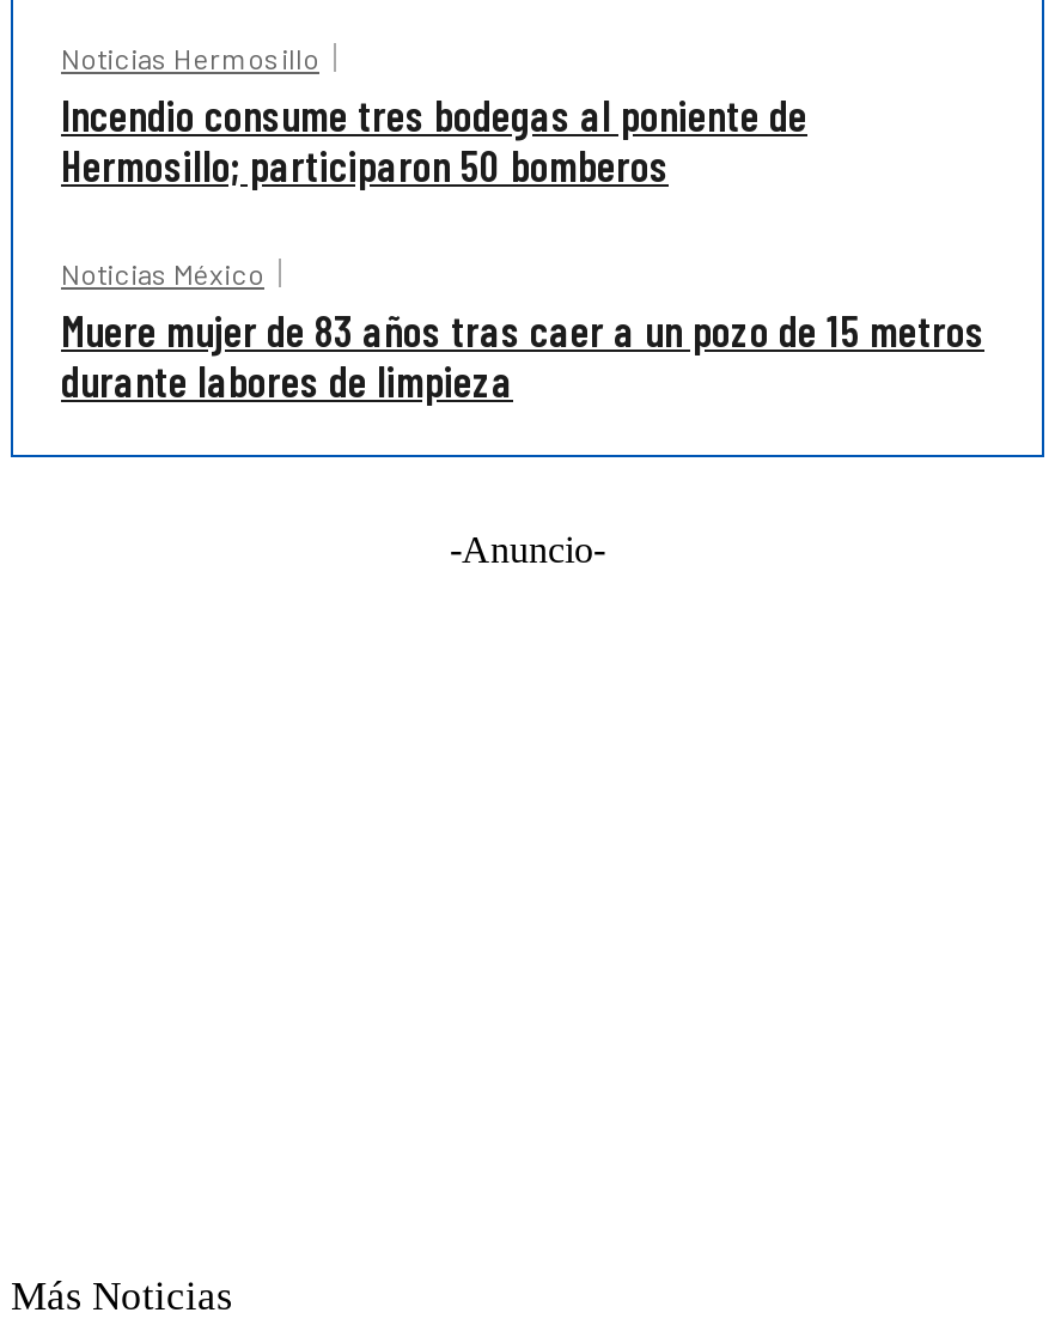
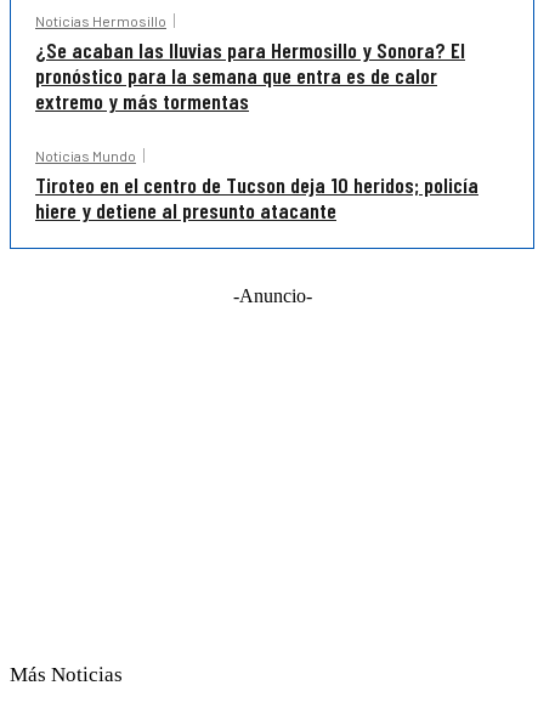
- Incendio consume tres bodegas al poniente de
- Hermosillo; participaron 50 bomberos
+ ¿Se acaban las lluvias para Hermosillo y Sonora? El
+ pronóstico para la semana que entra es de calor
+ extremo y más tormentas

- Noticias México
- Muere mujer de 83 años tras caer a un pozo de 15 metros
- durante labores de limpieza
+ Noticias Mundo
+ Tiroteo en el centro de Tucson deja 10 heridos; policía
+ hiere y detiene al presunto atacante
